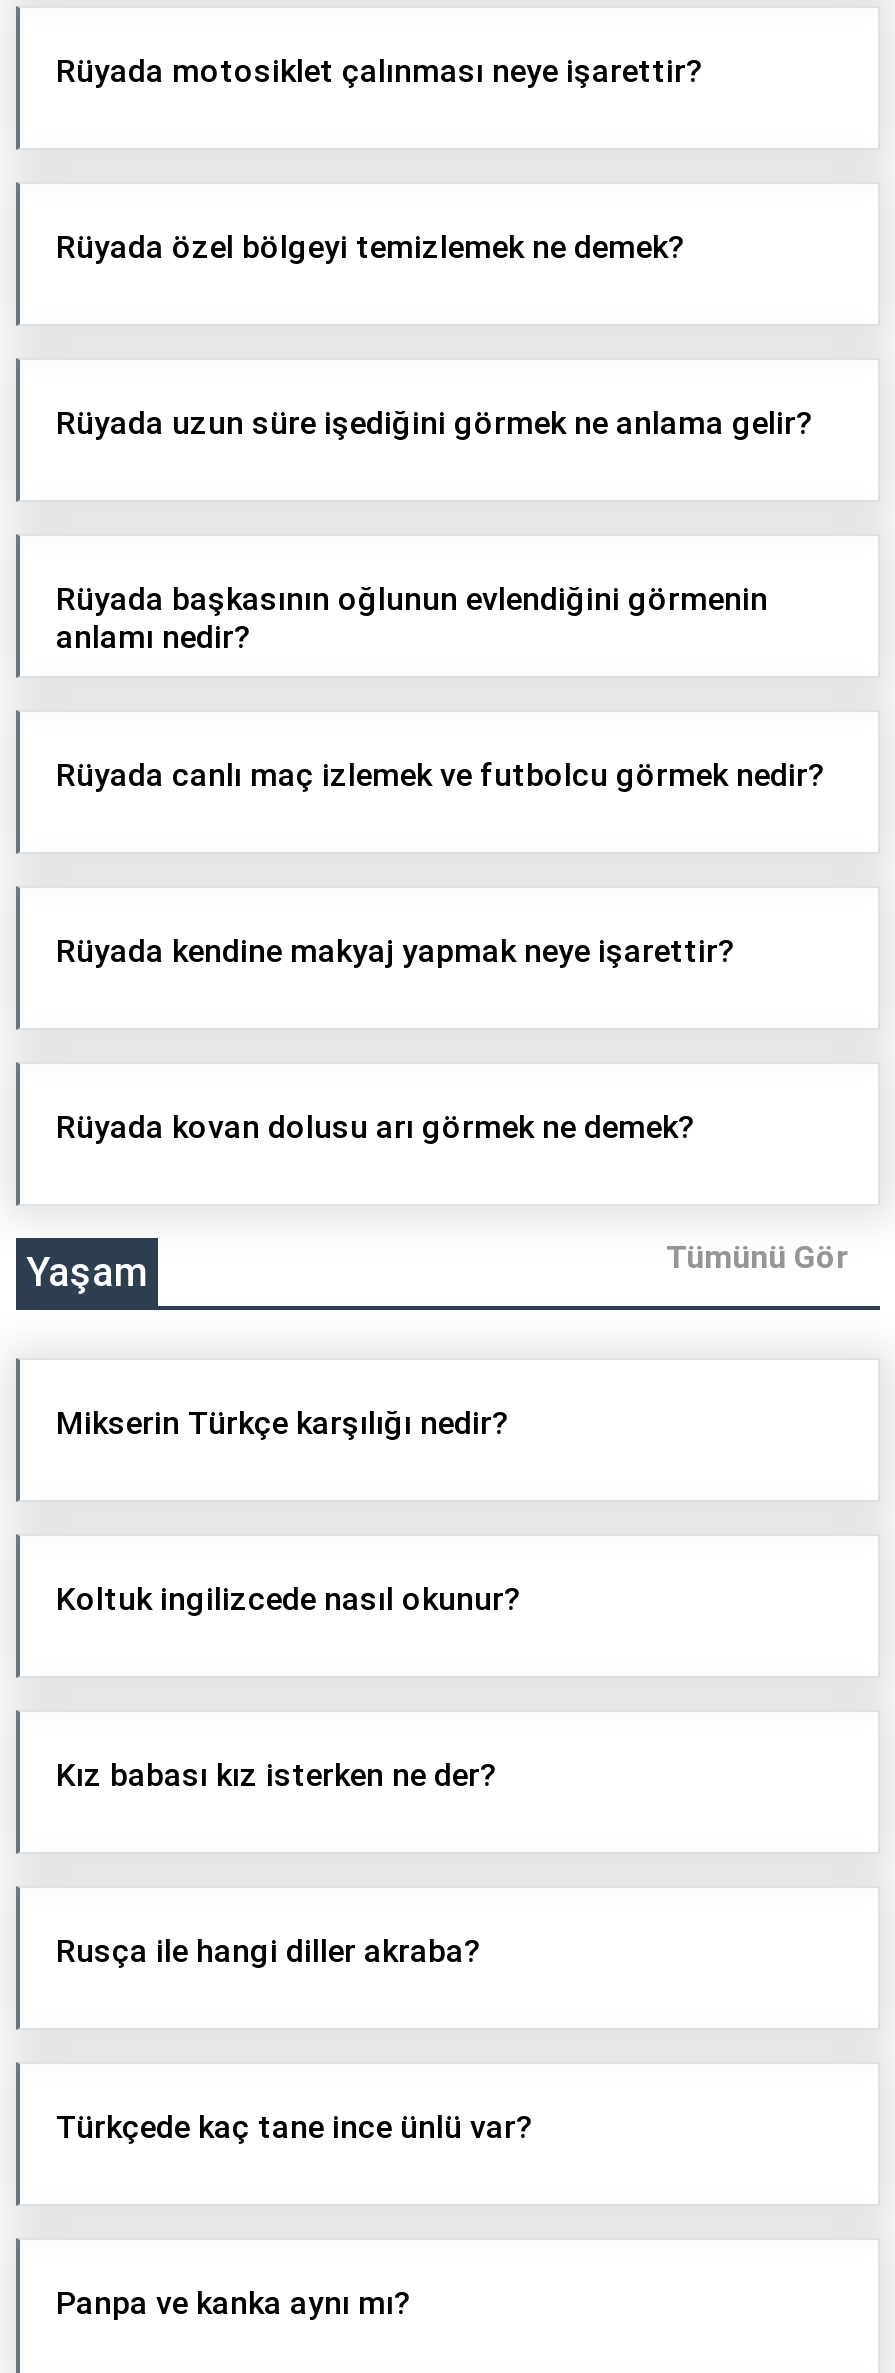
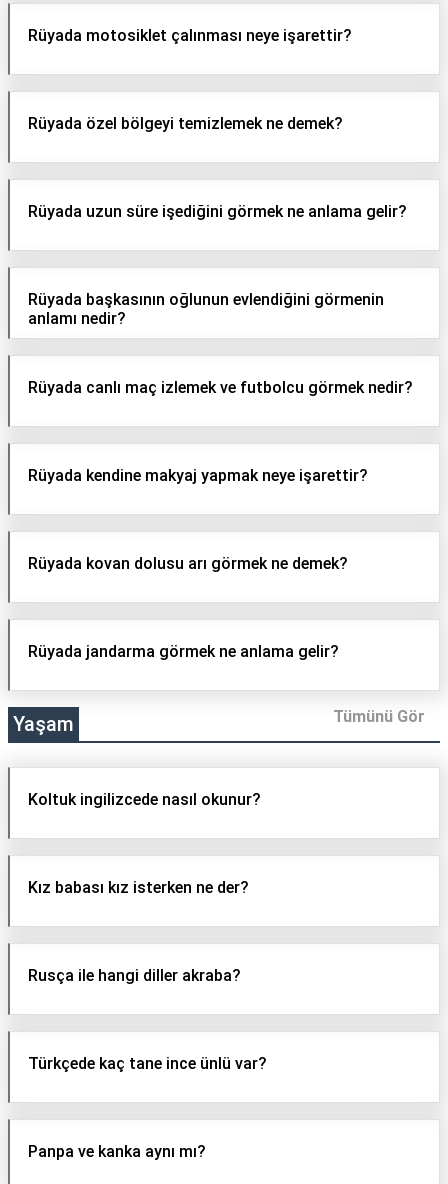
+ Rüyada jandarma görmek ne anlama gelir?

moved down: Yaşam | Tümünü Gör

- Mikserin Türkçe karşılığı nedir?
